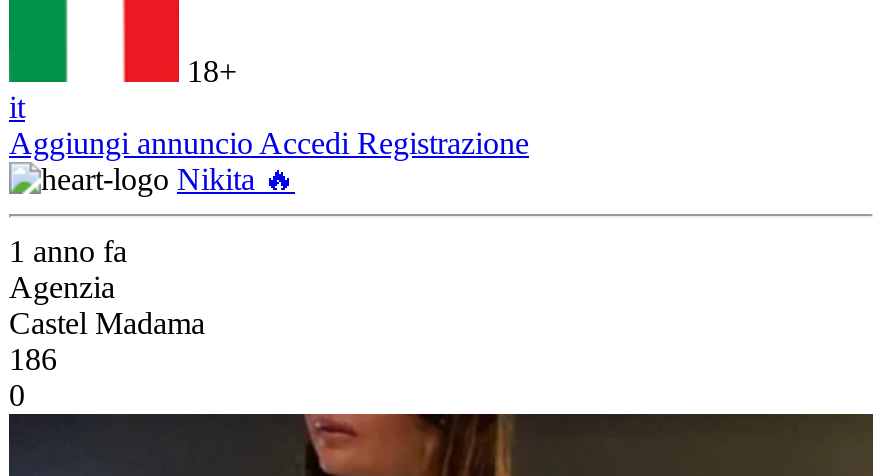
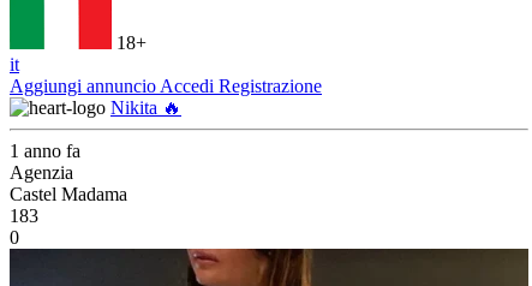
- 186
+ 183
